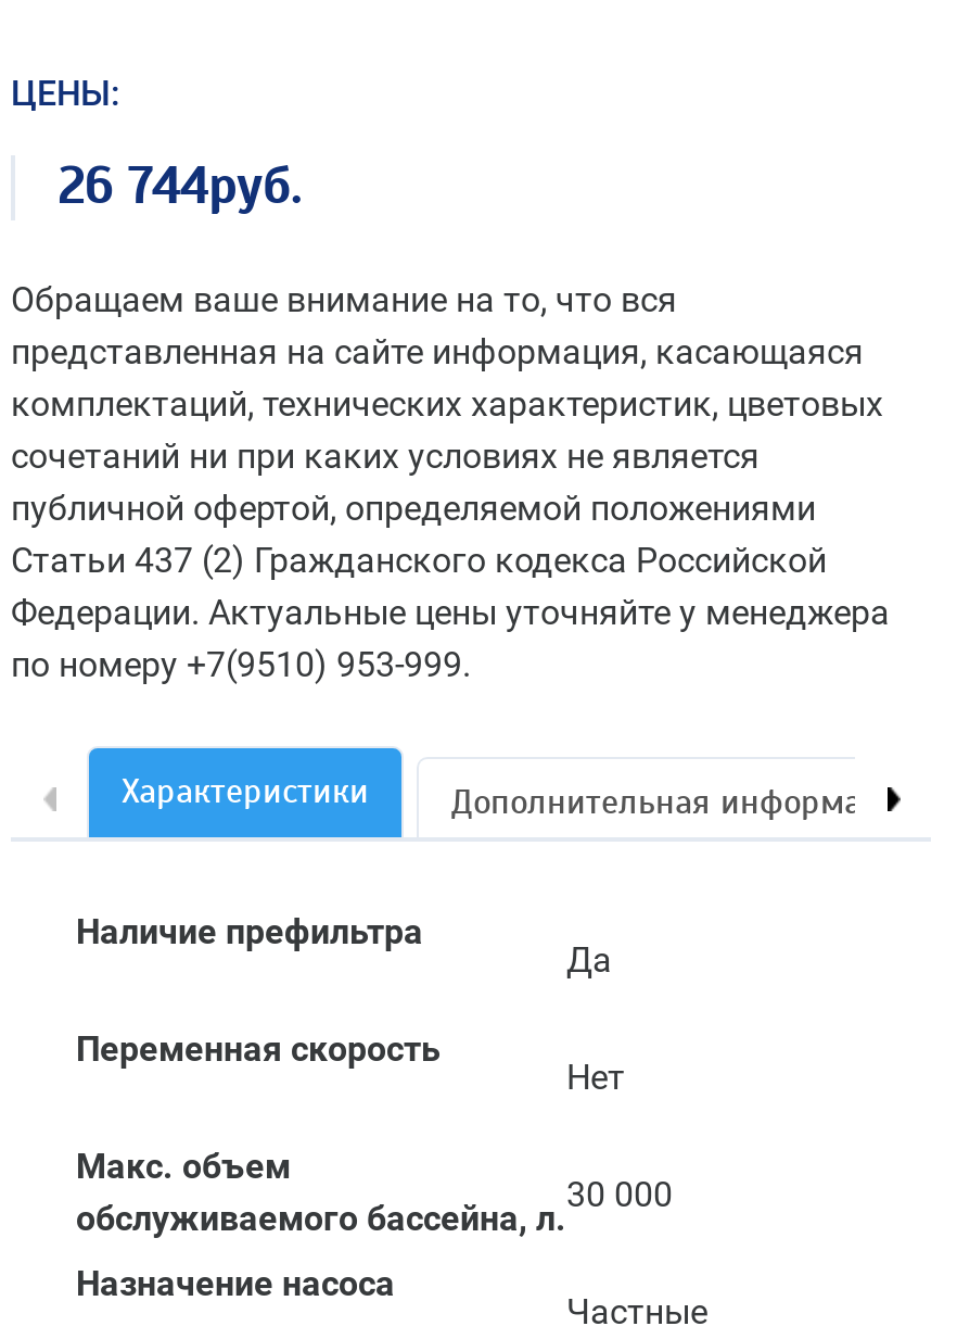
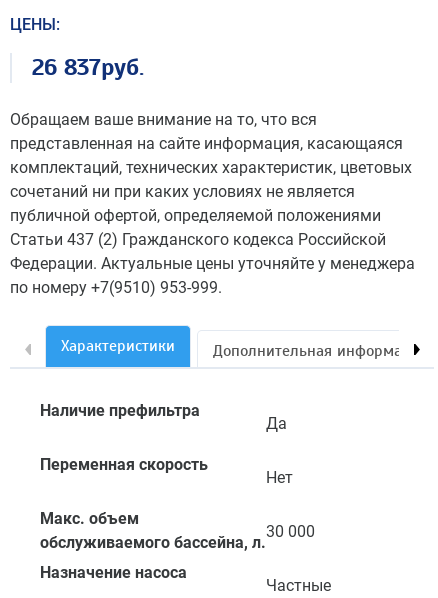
- 26 744руб.
+ 26 837руб.
